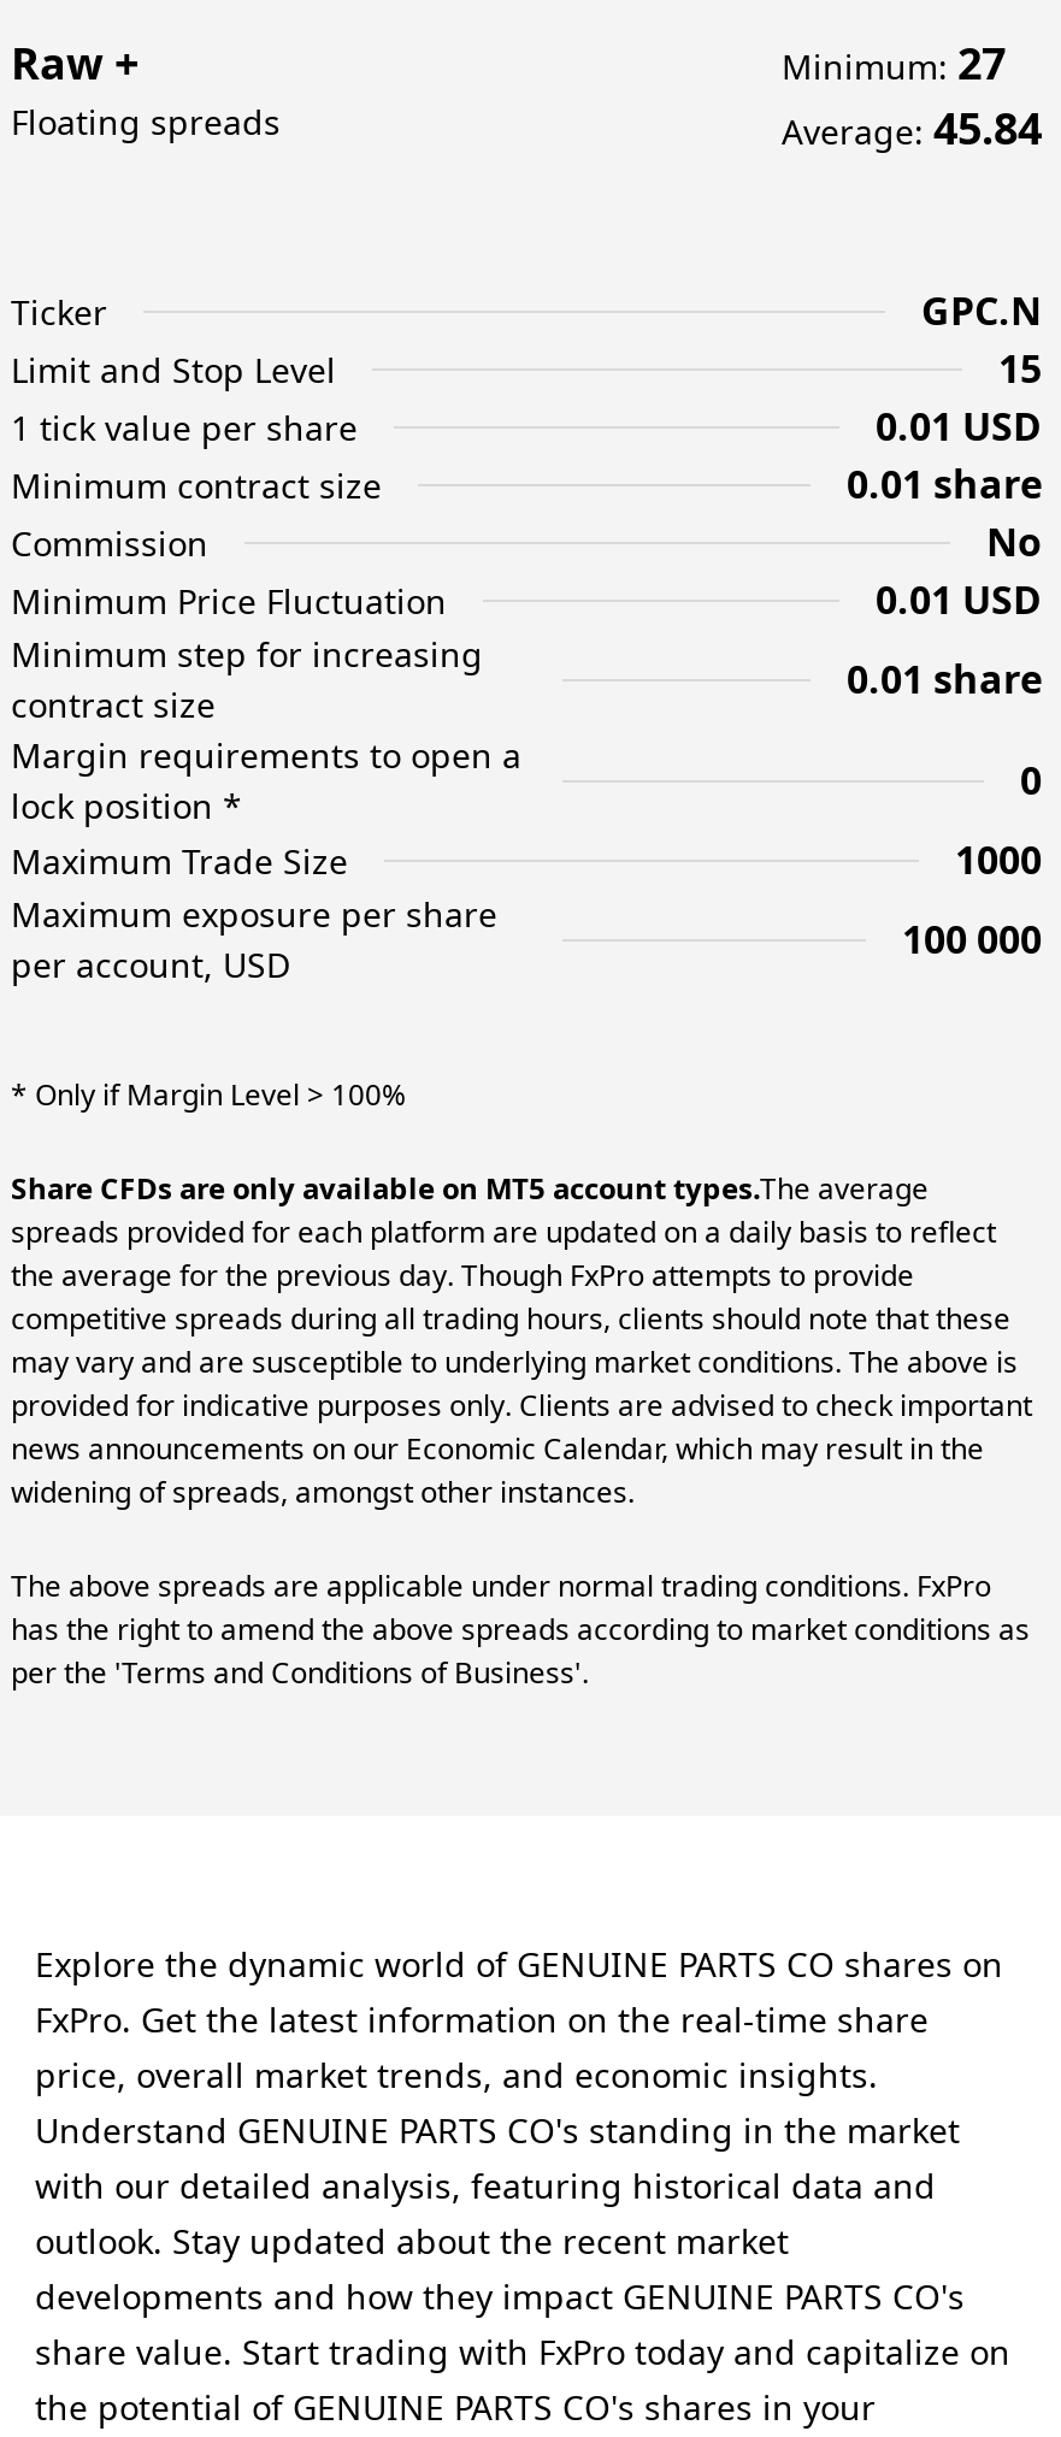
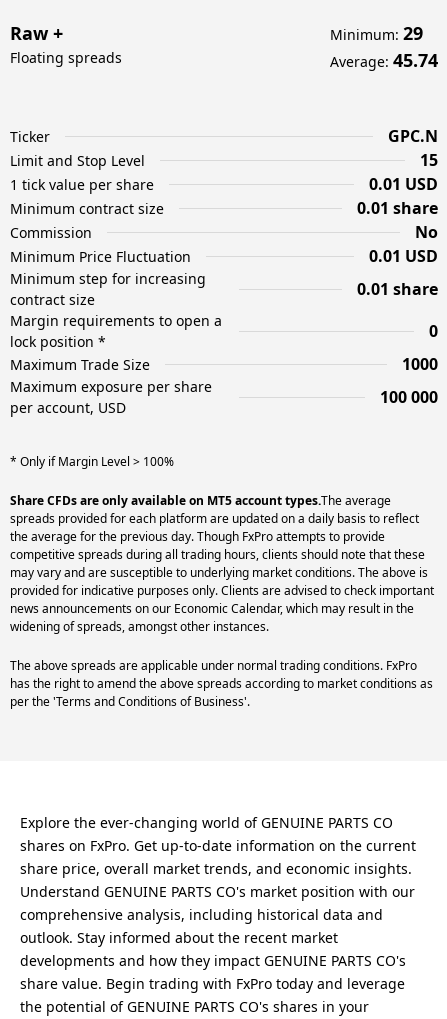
- Minimum: 27
+ Minimum: 29

- Average: 45.84
+ Average: 45.74

- Explore the dynamic world of GENUINE PARTS CO shares on
- FxPro. Get the latest information on the real-time share
- price, overall market trends, and economic insights.
- Understand GENUINE PARTS CO's standing in the market
- with our detailed analysis, featuring historical data and
- outlook. Stay updated about the recent market
+ Explore the ever-changing world of GENUINE PARTS CO
+ shares on FxPro. Get up-to-date information on the current
+ share price, overall market trends, and economic insights.
+ Understand GENUINE PARTS CO's market position with our
+ comprehensive analysis, including historical data and
+ outlook. Stay informed about the recent market

- share value. Start trading with FxPro today and capitalize on
+ share value. Begin trading with FxPro today and leverage
